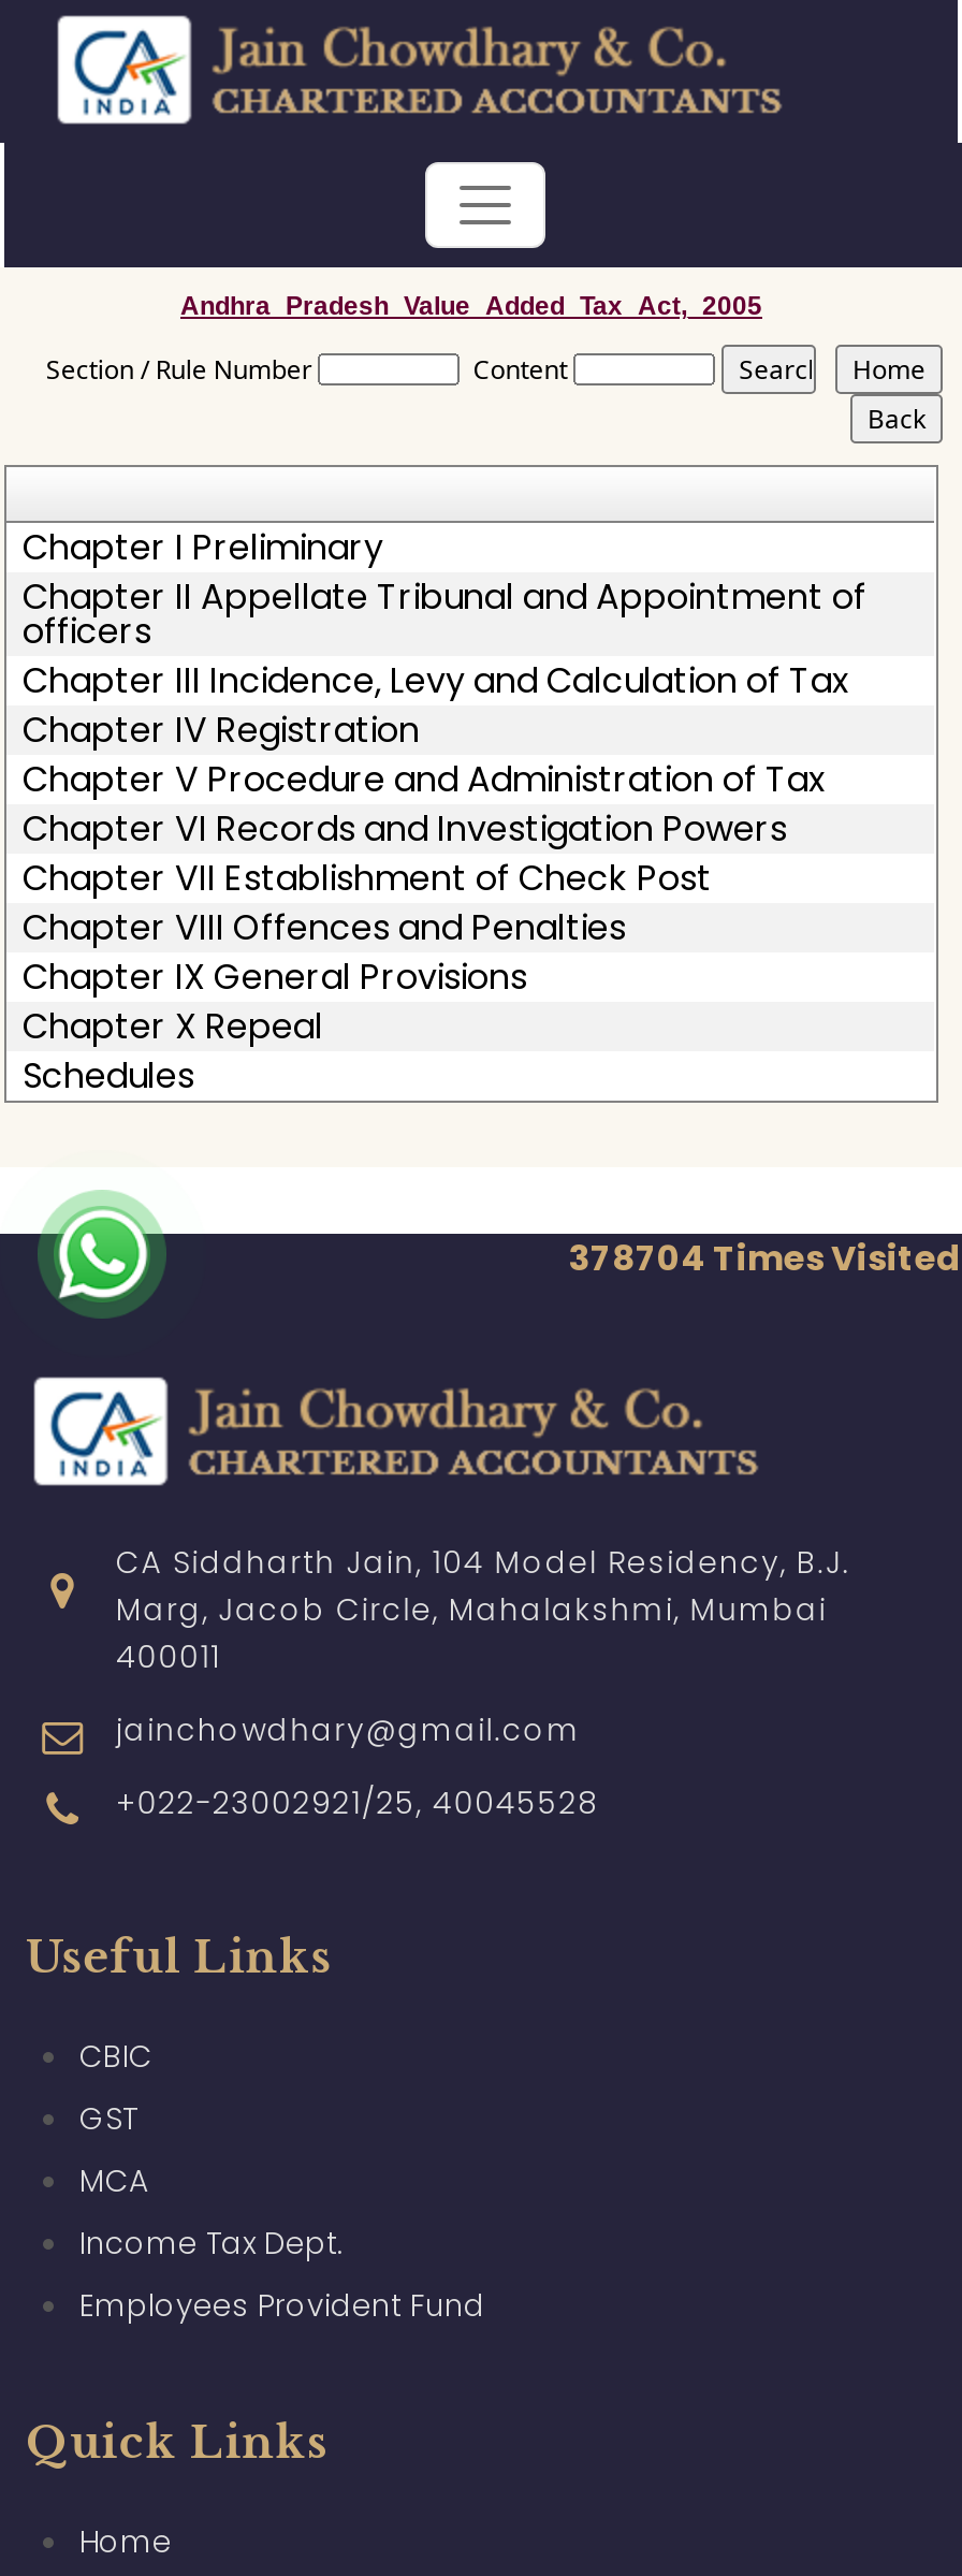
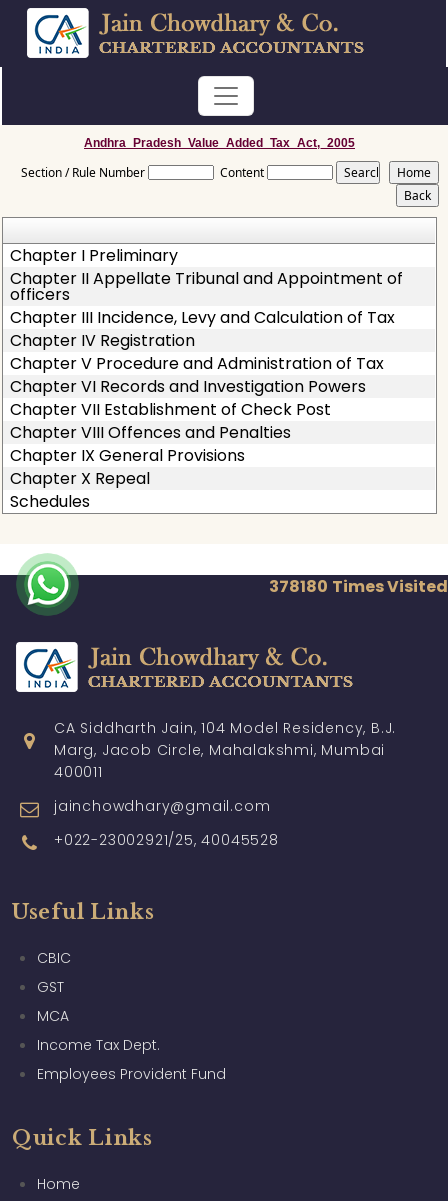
- 378704 Times Visited
+ 378180 Times Visited
